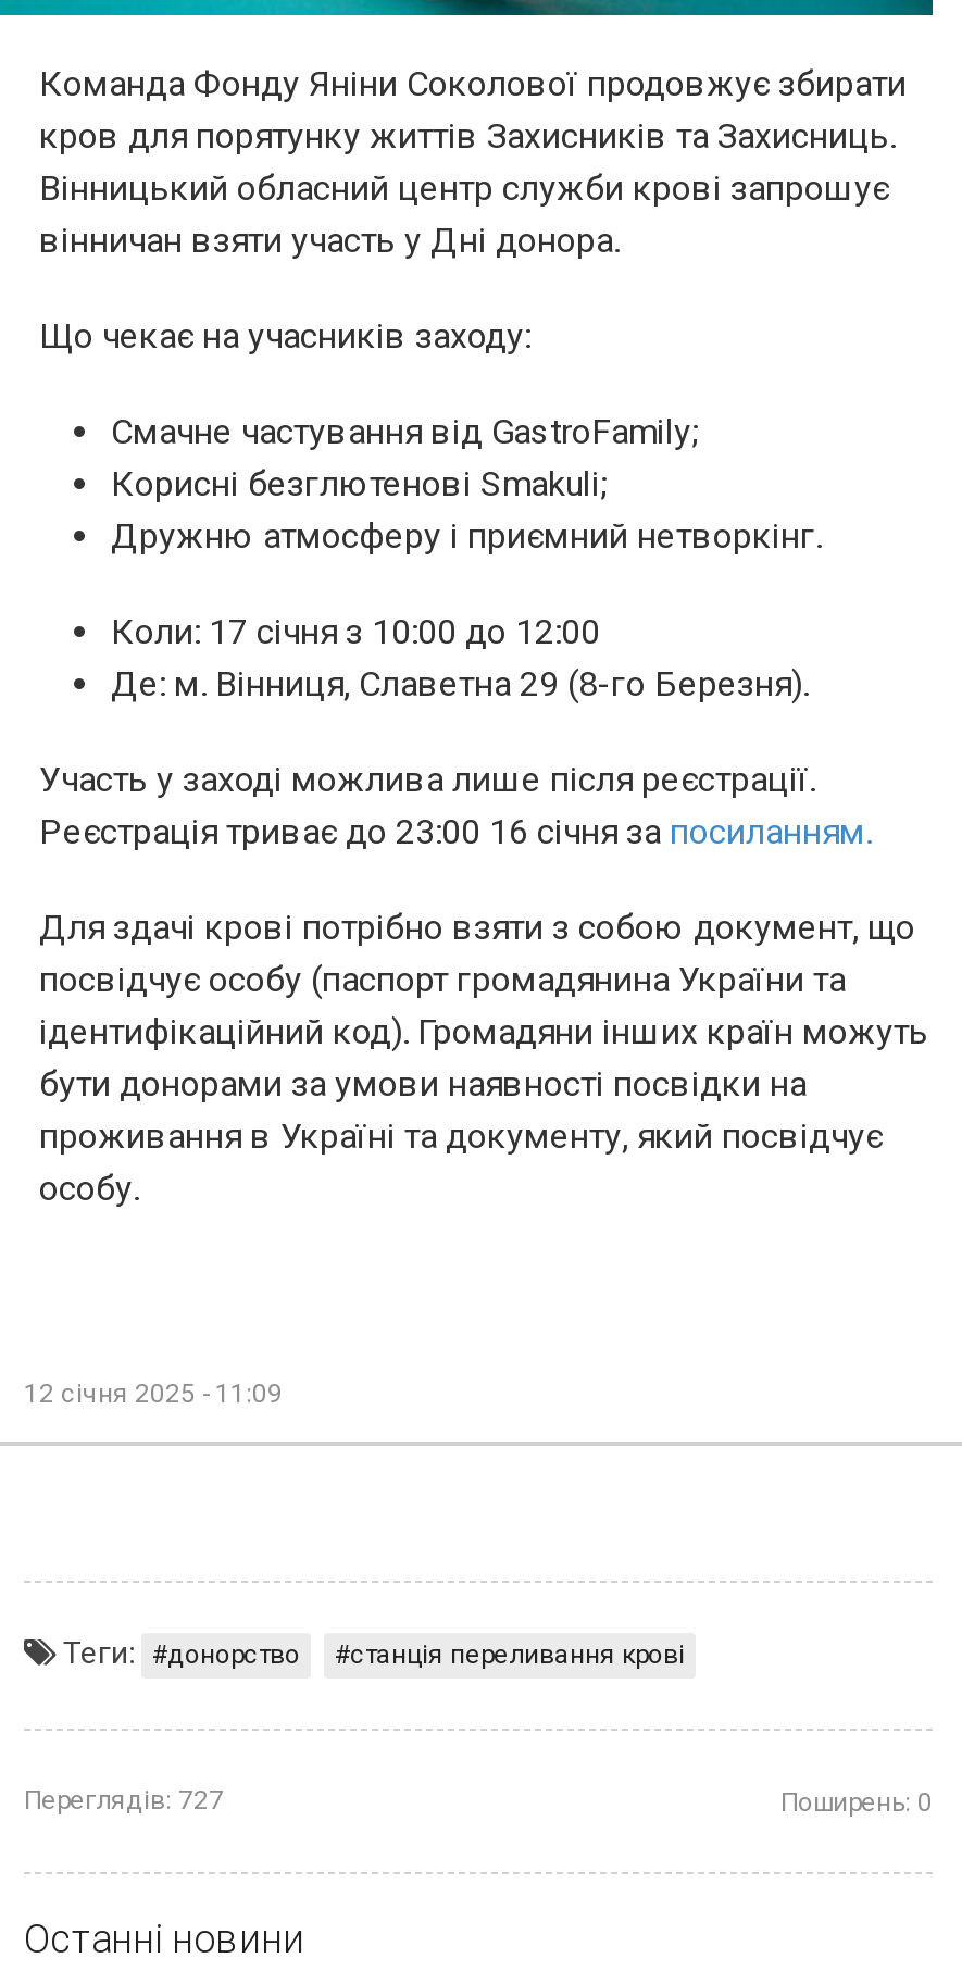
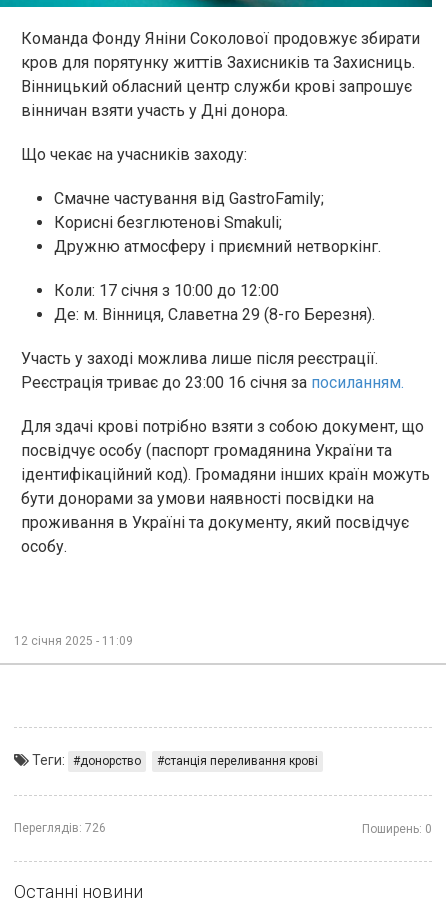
- Переглядів: 727
+ Переглядів: 726
